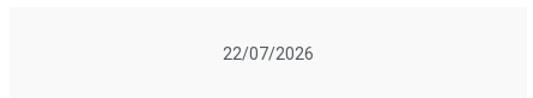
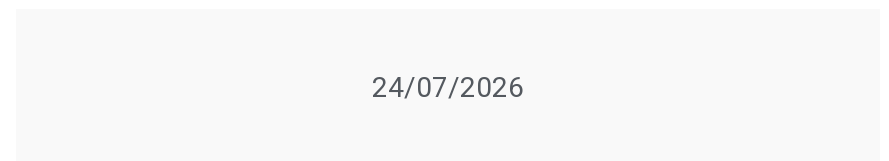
- 22/07/2026
+ 24/07/2026
